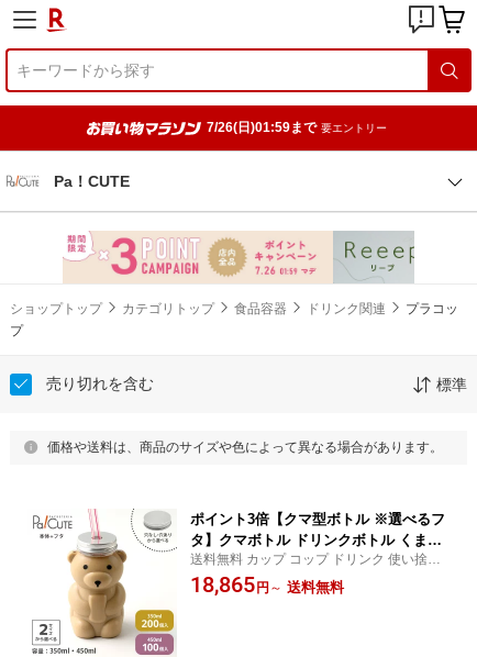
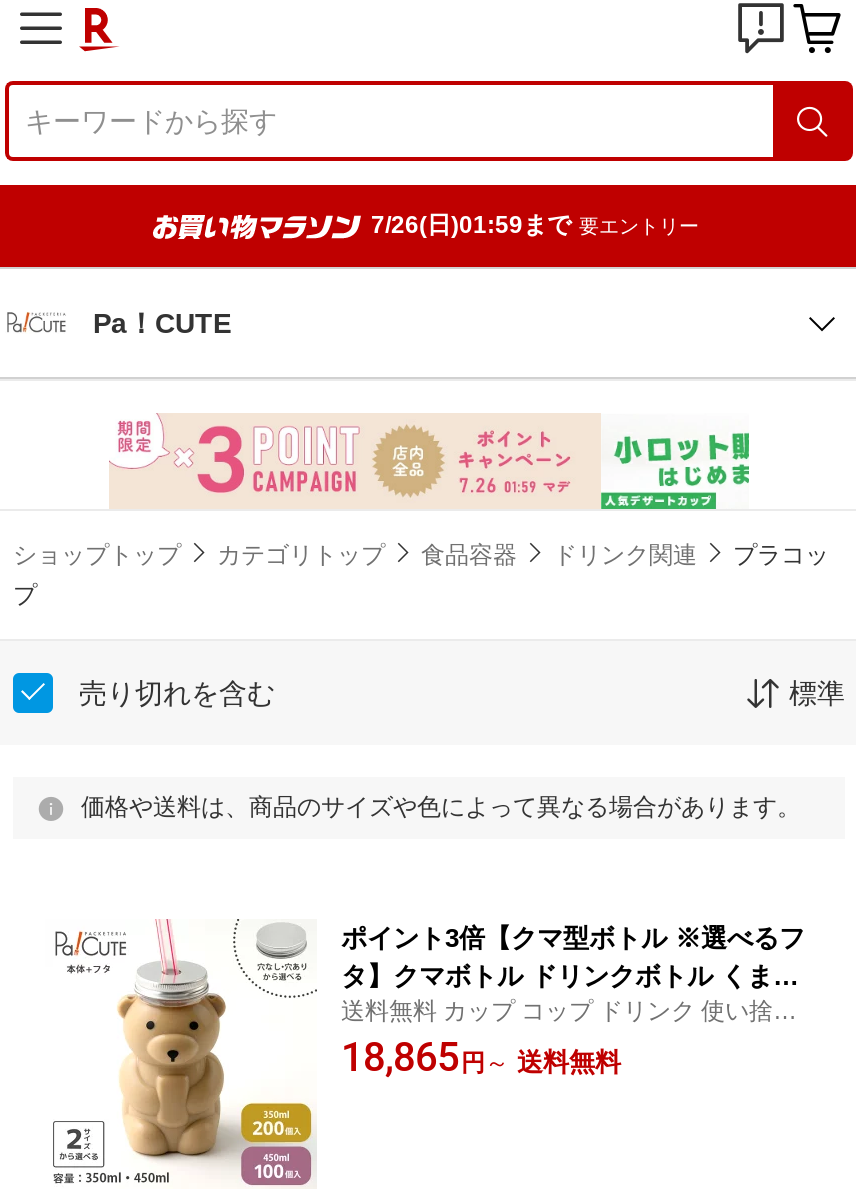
- [image]
+ [image]
